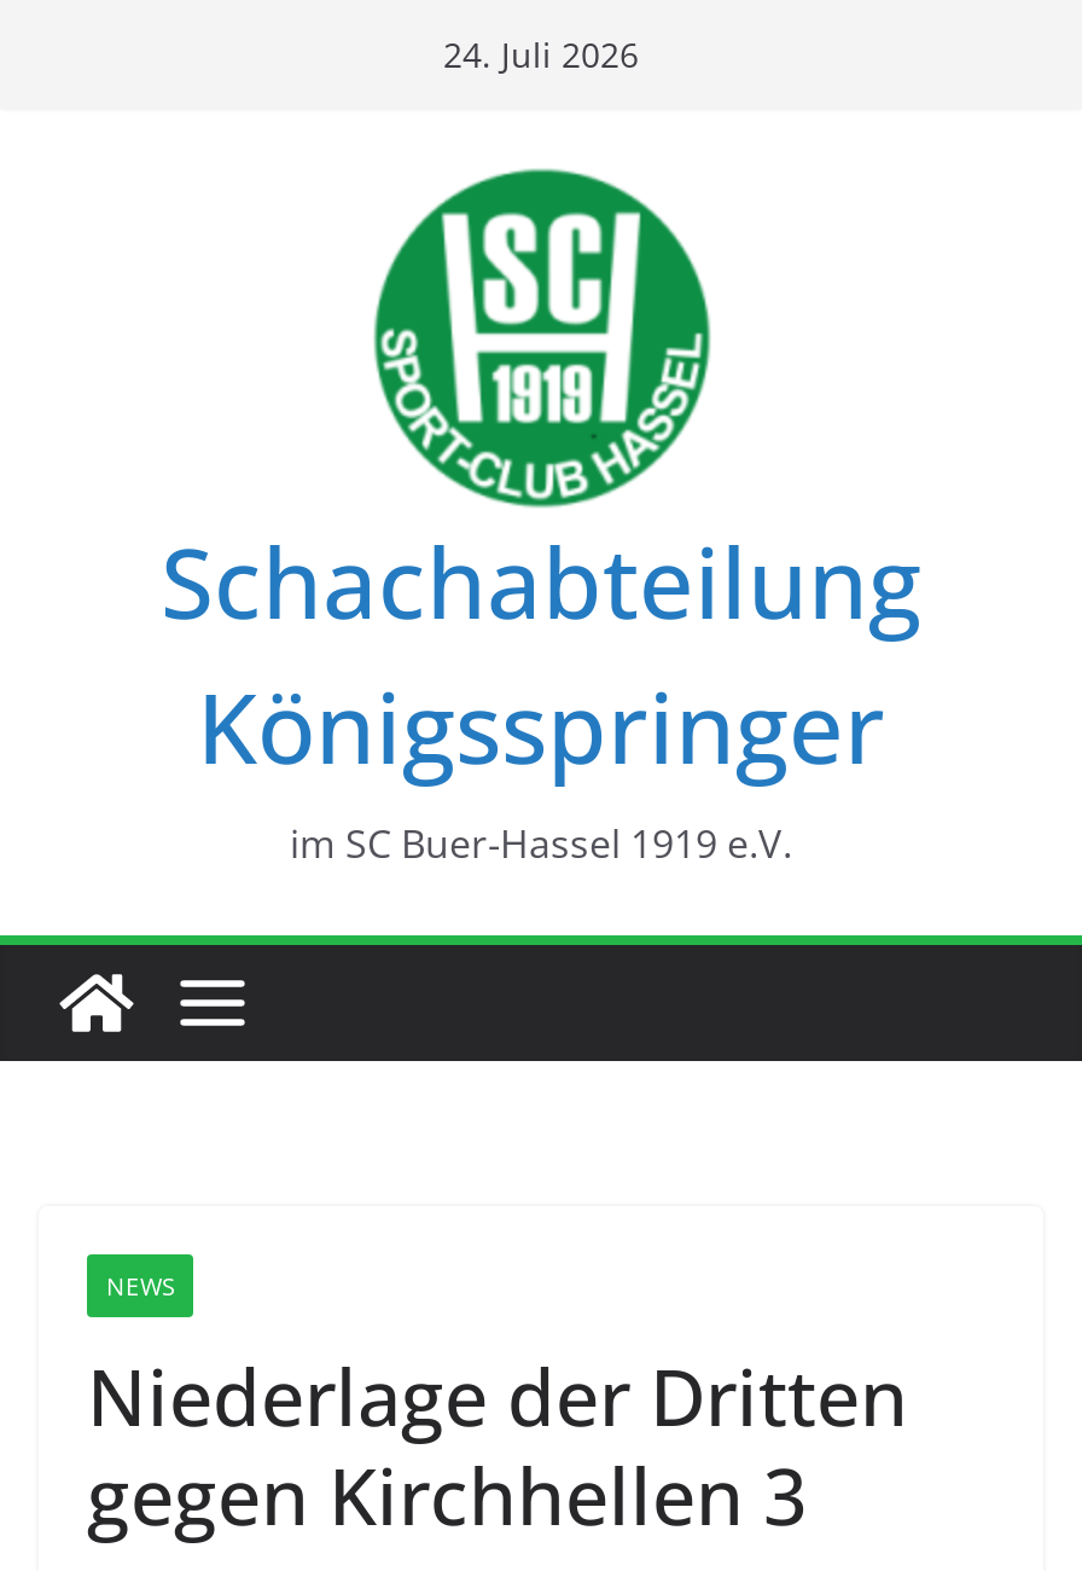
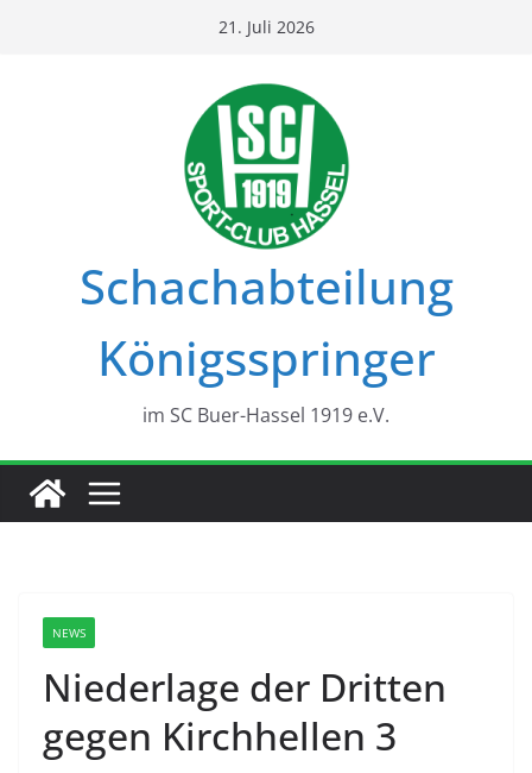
- 24. Juli 2026
+ 21. Juli 2026
